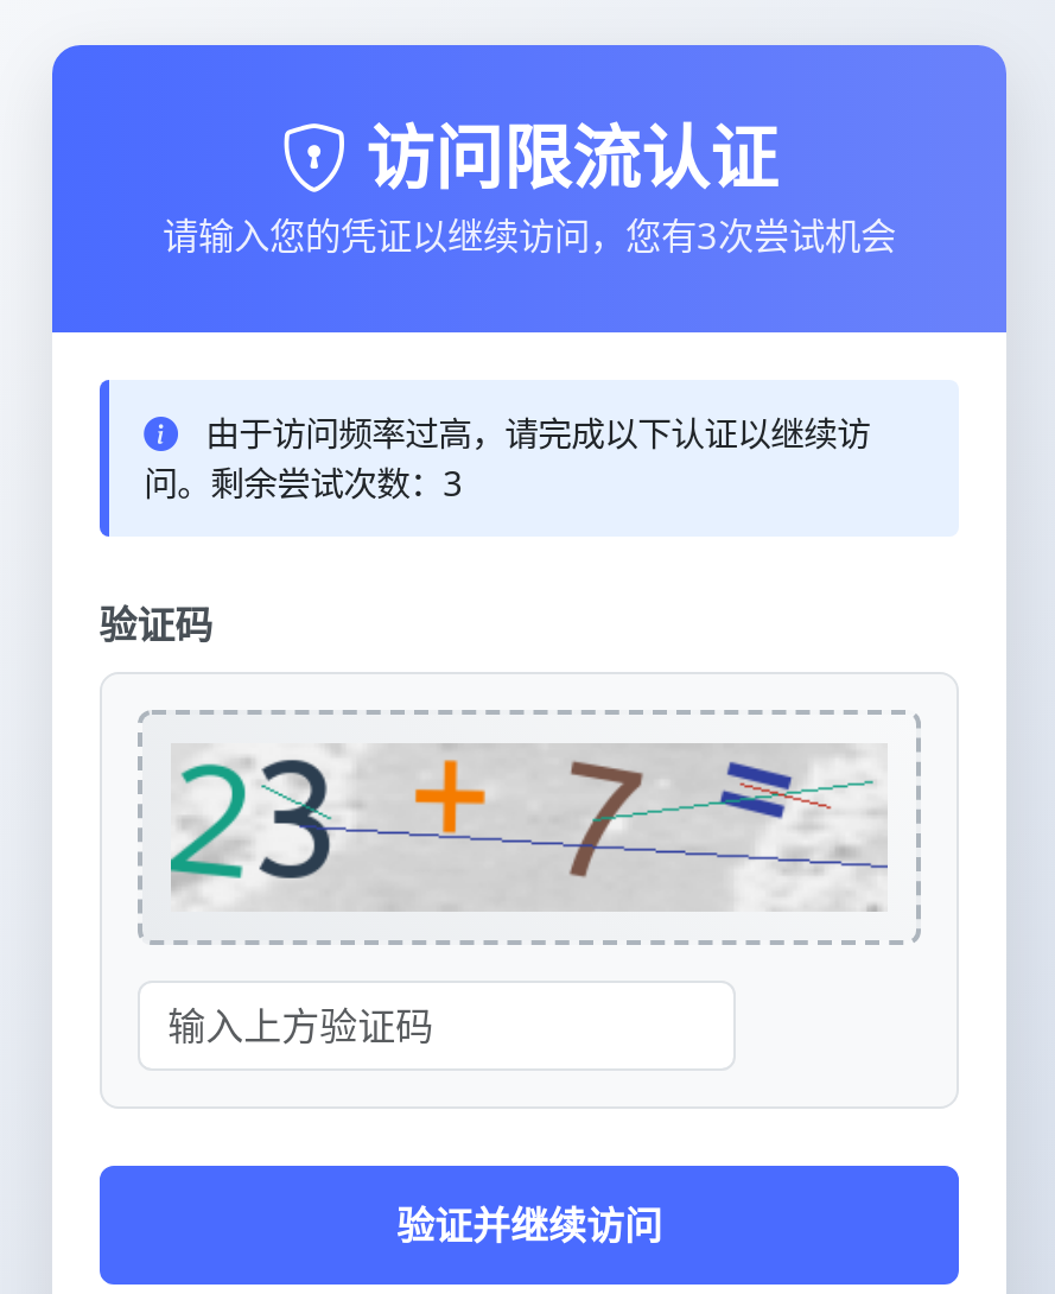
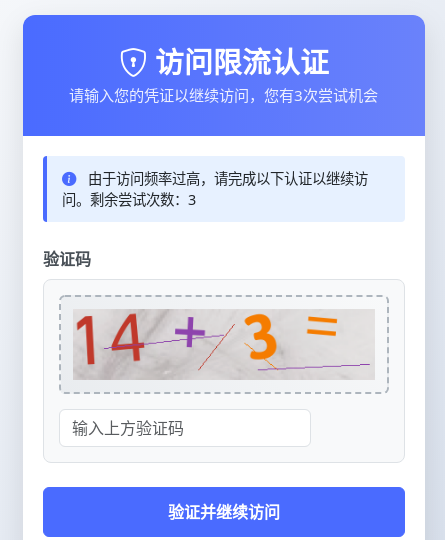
- [image]
+ [image]
